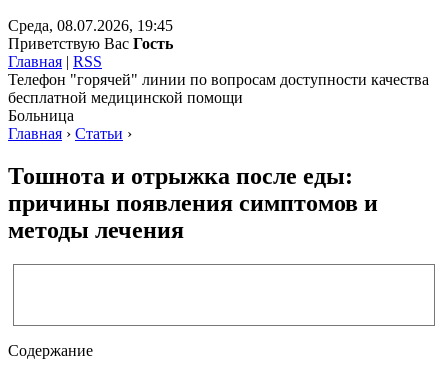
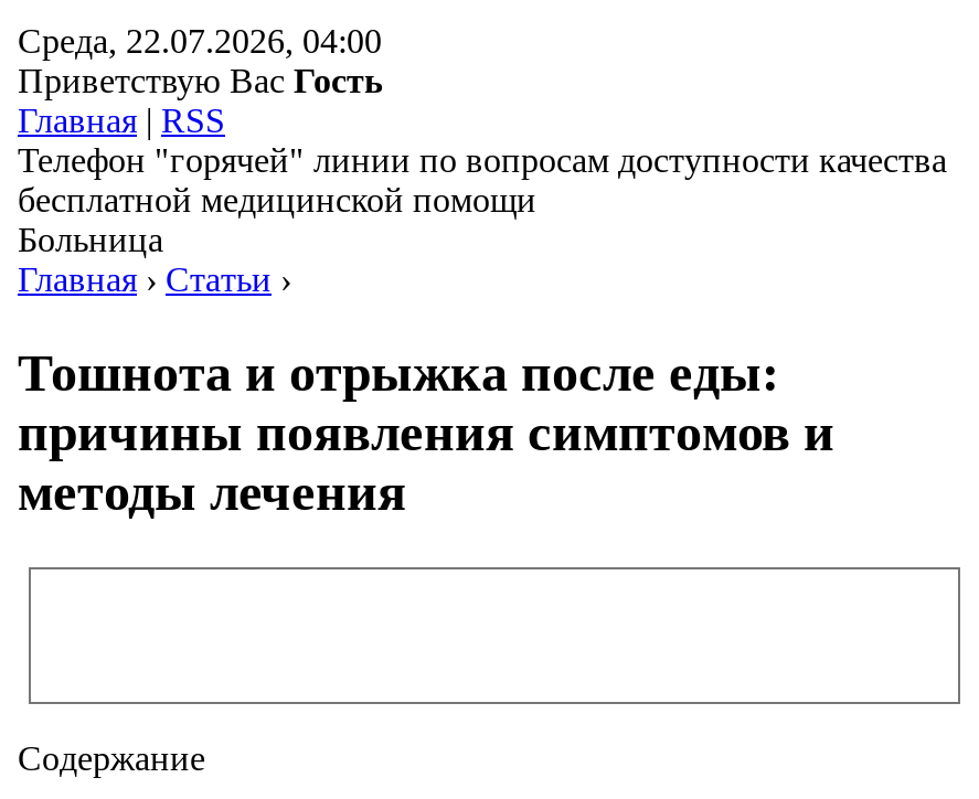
- Среда, 08.07.2026, 19:45
+ Среда, 22.07.2026, 04:00
